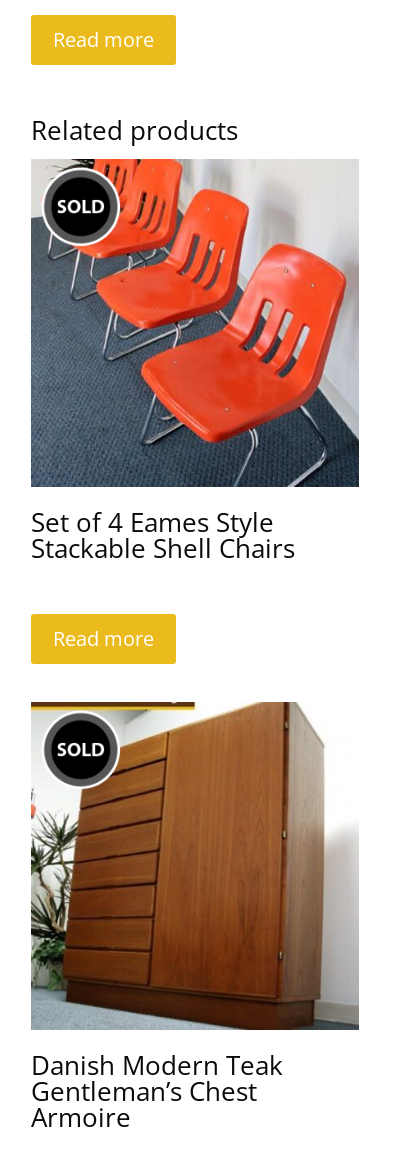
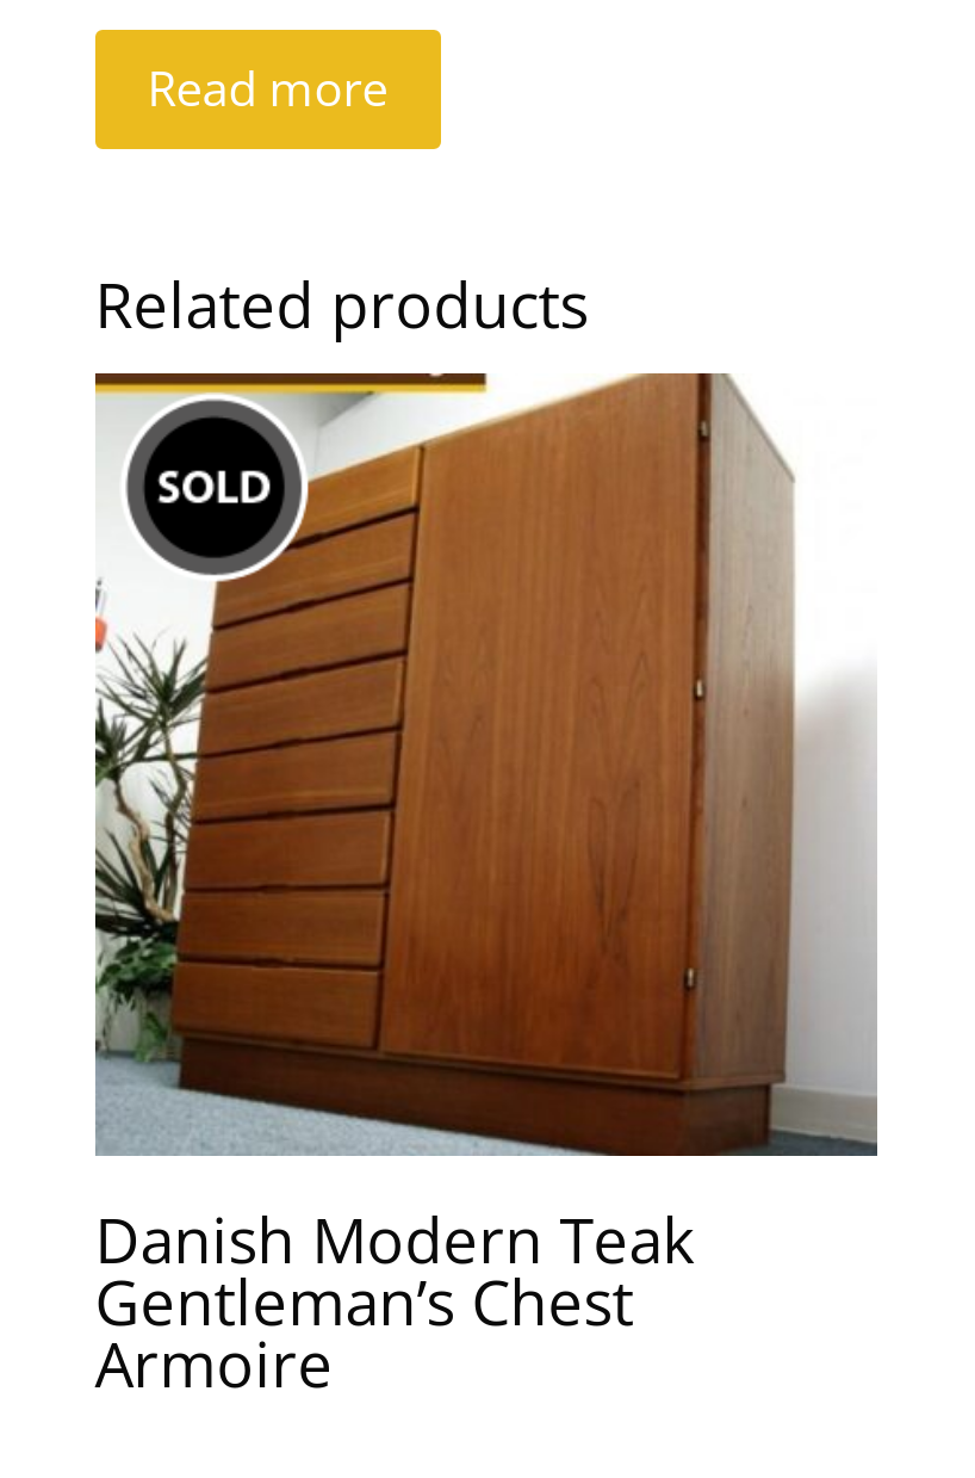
- [image]
- Set of 4 Eames Style
- Stackable Shell Chairs
- Read more
